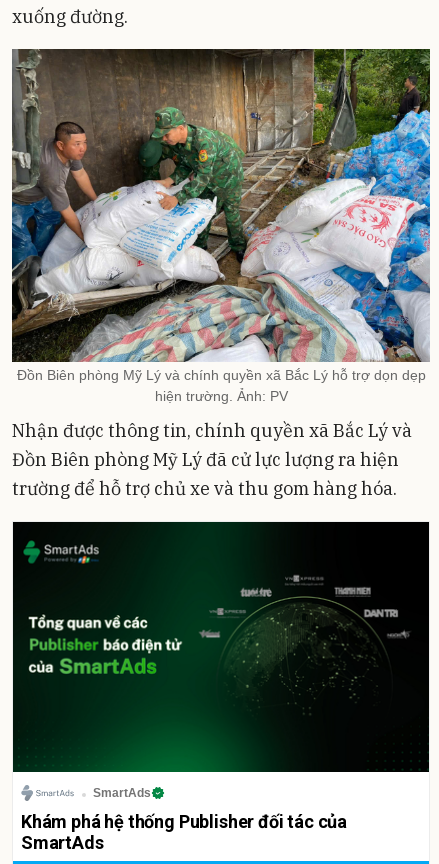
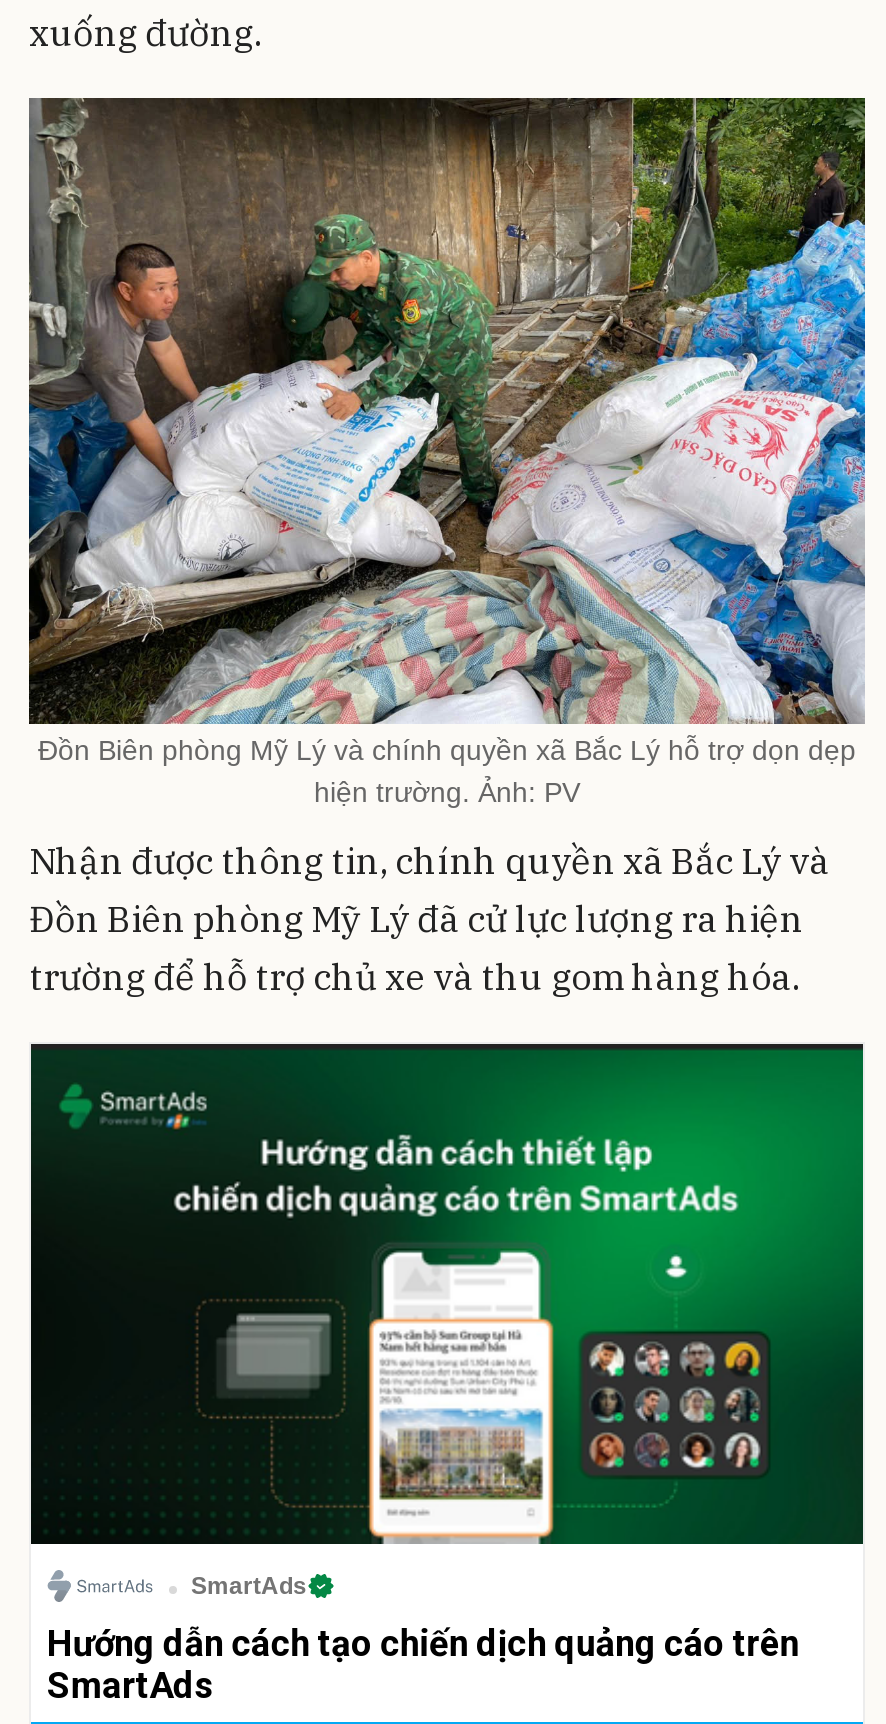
- [image]
- Khám phá hệ thống Publisher đối tác của
+ [image]
+ Hướng dẫn cách tạo chiến dịch quảng cáo trên
